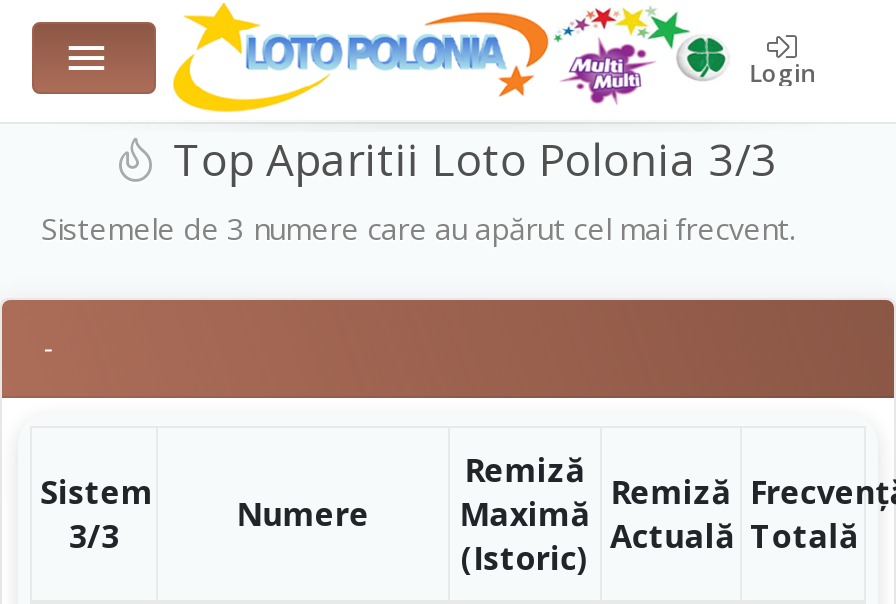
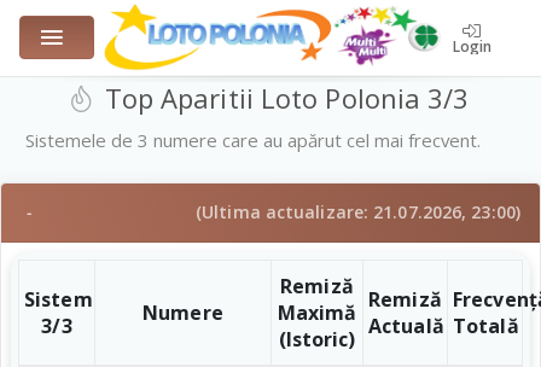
+ (Ultima actualizare: 21.07.2026, 23:00)
